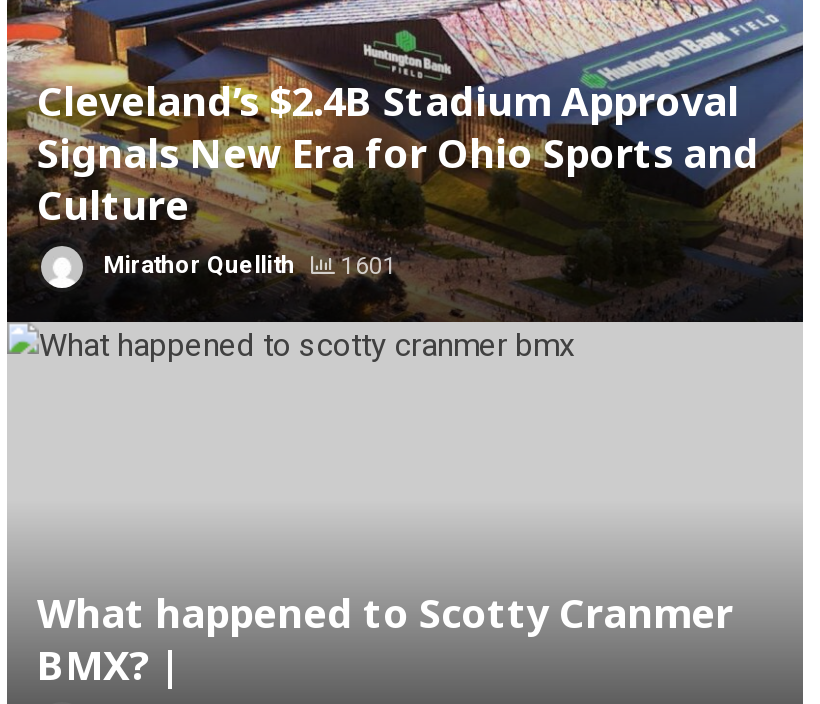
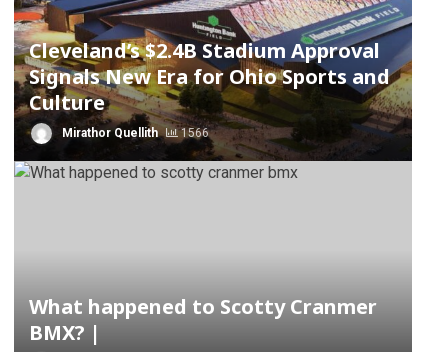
- Mirathor Quellith 1601
+ Mirathor Quellith 1566
